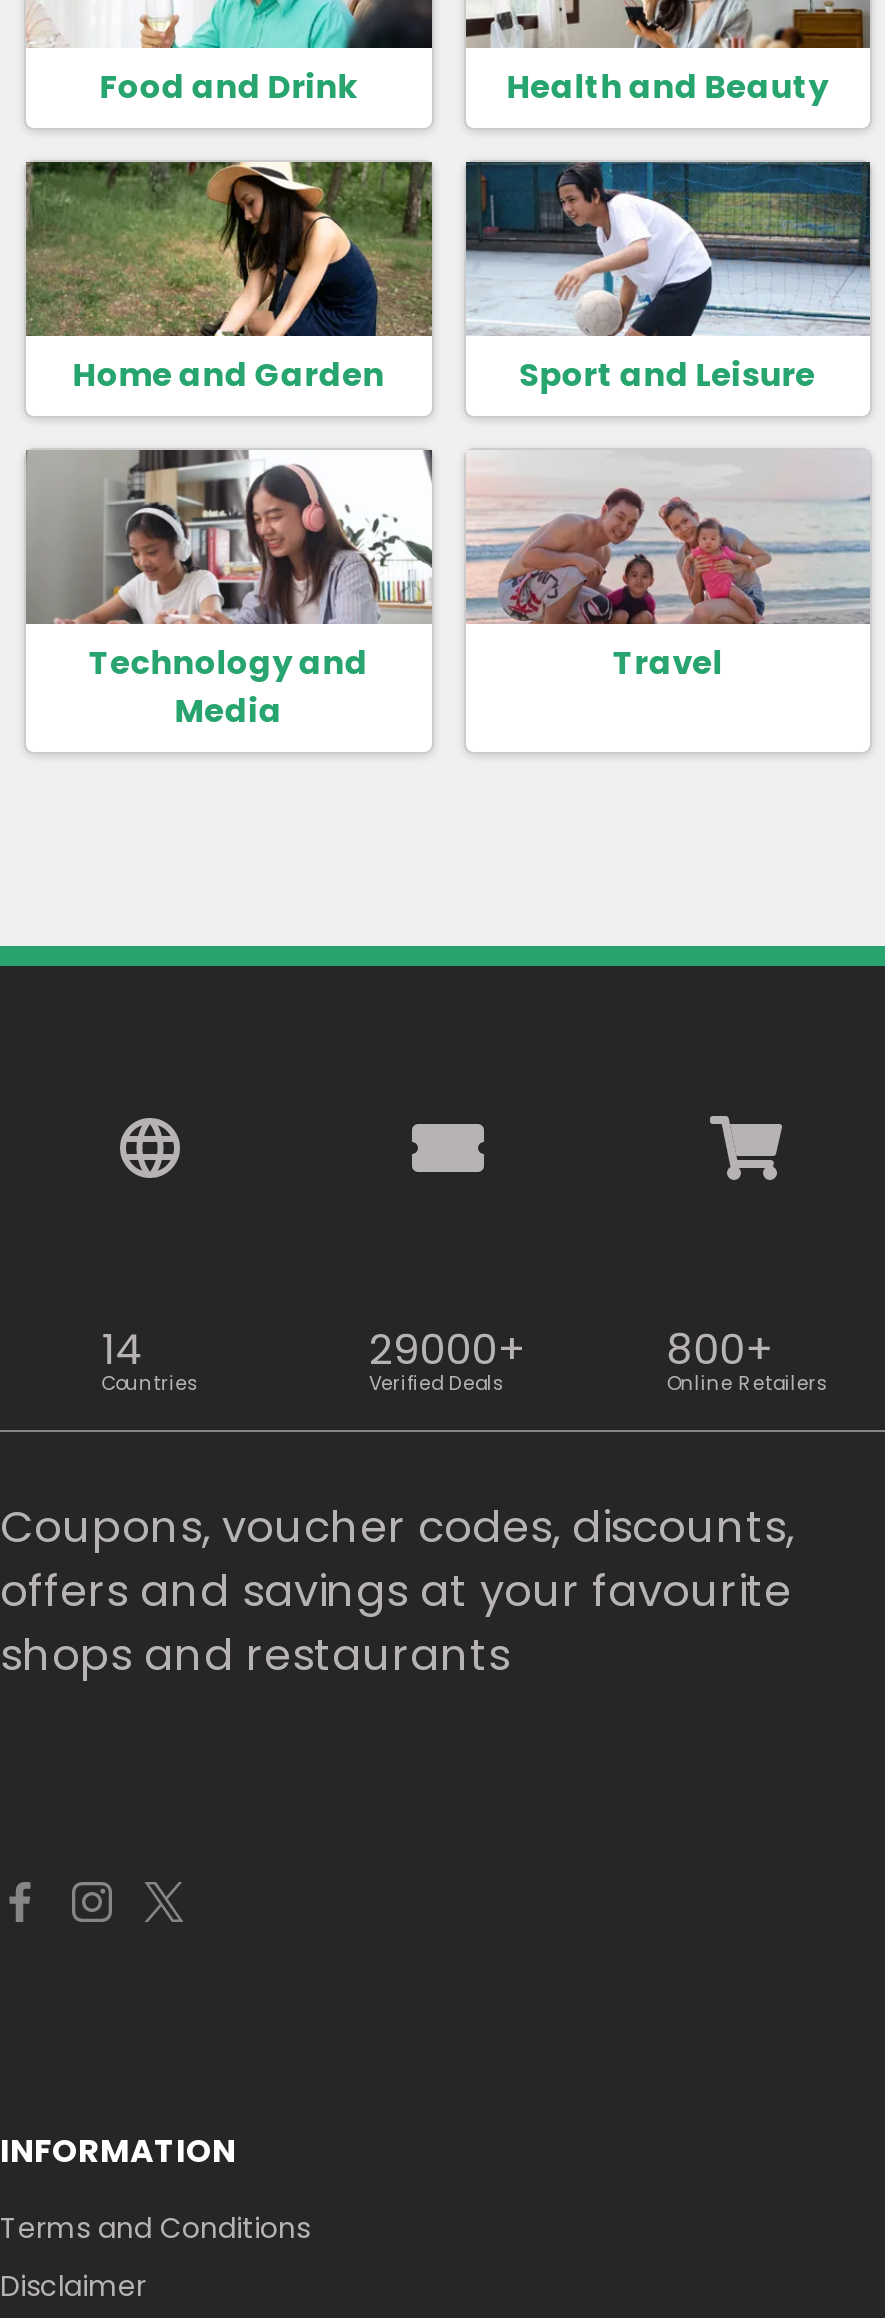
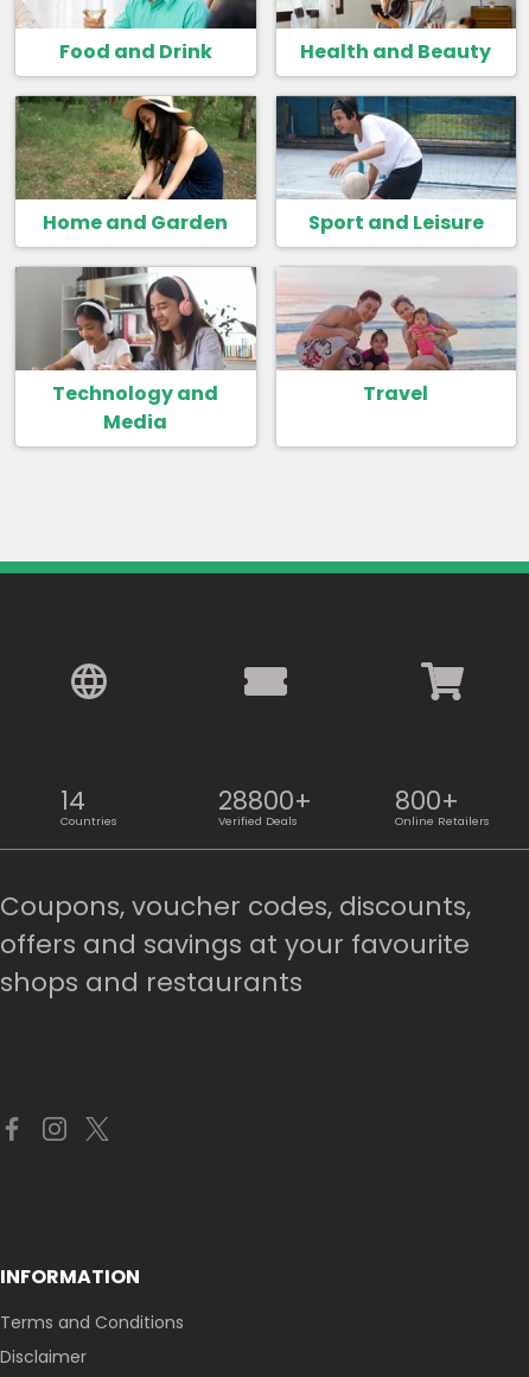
- 29000+
+ 28800+
